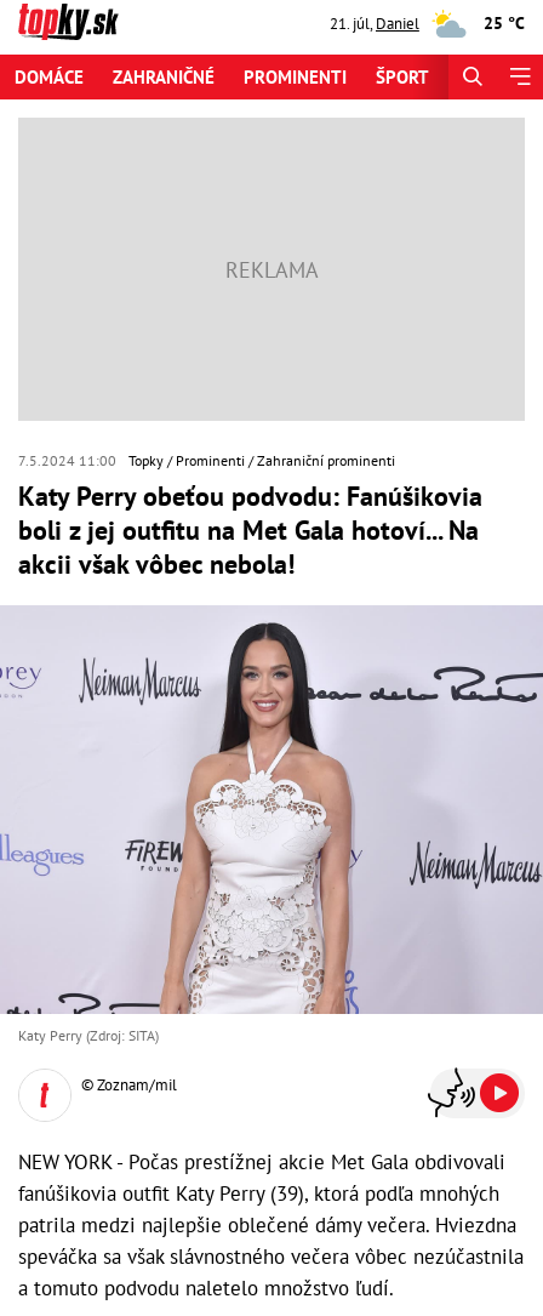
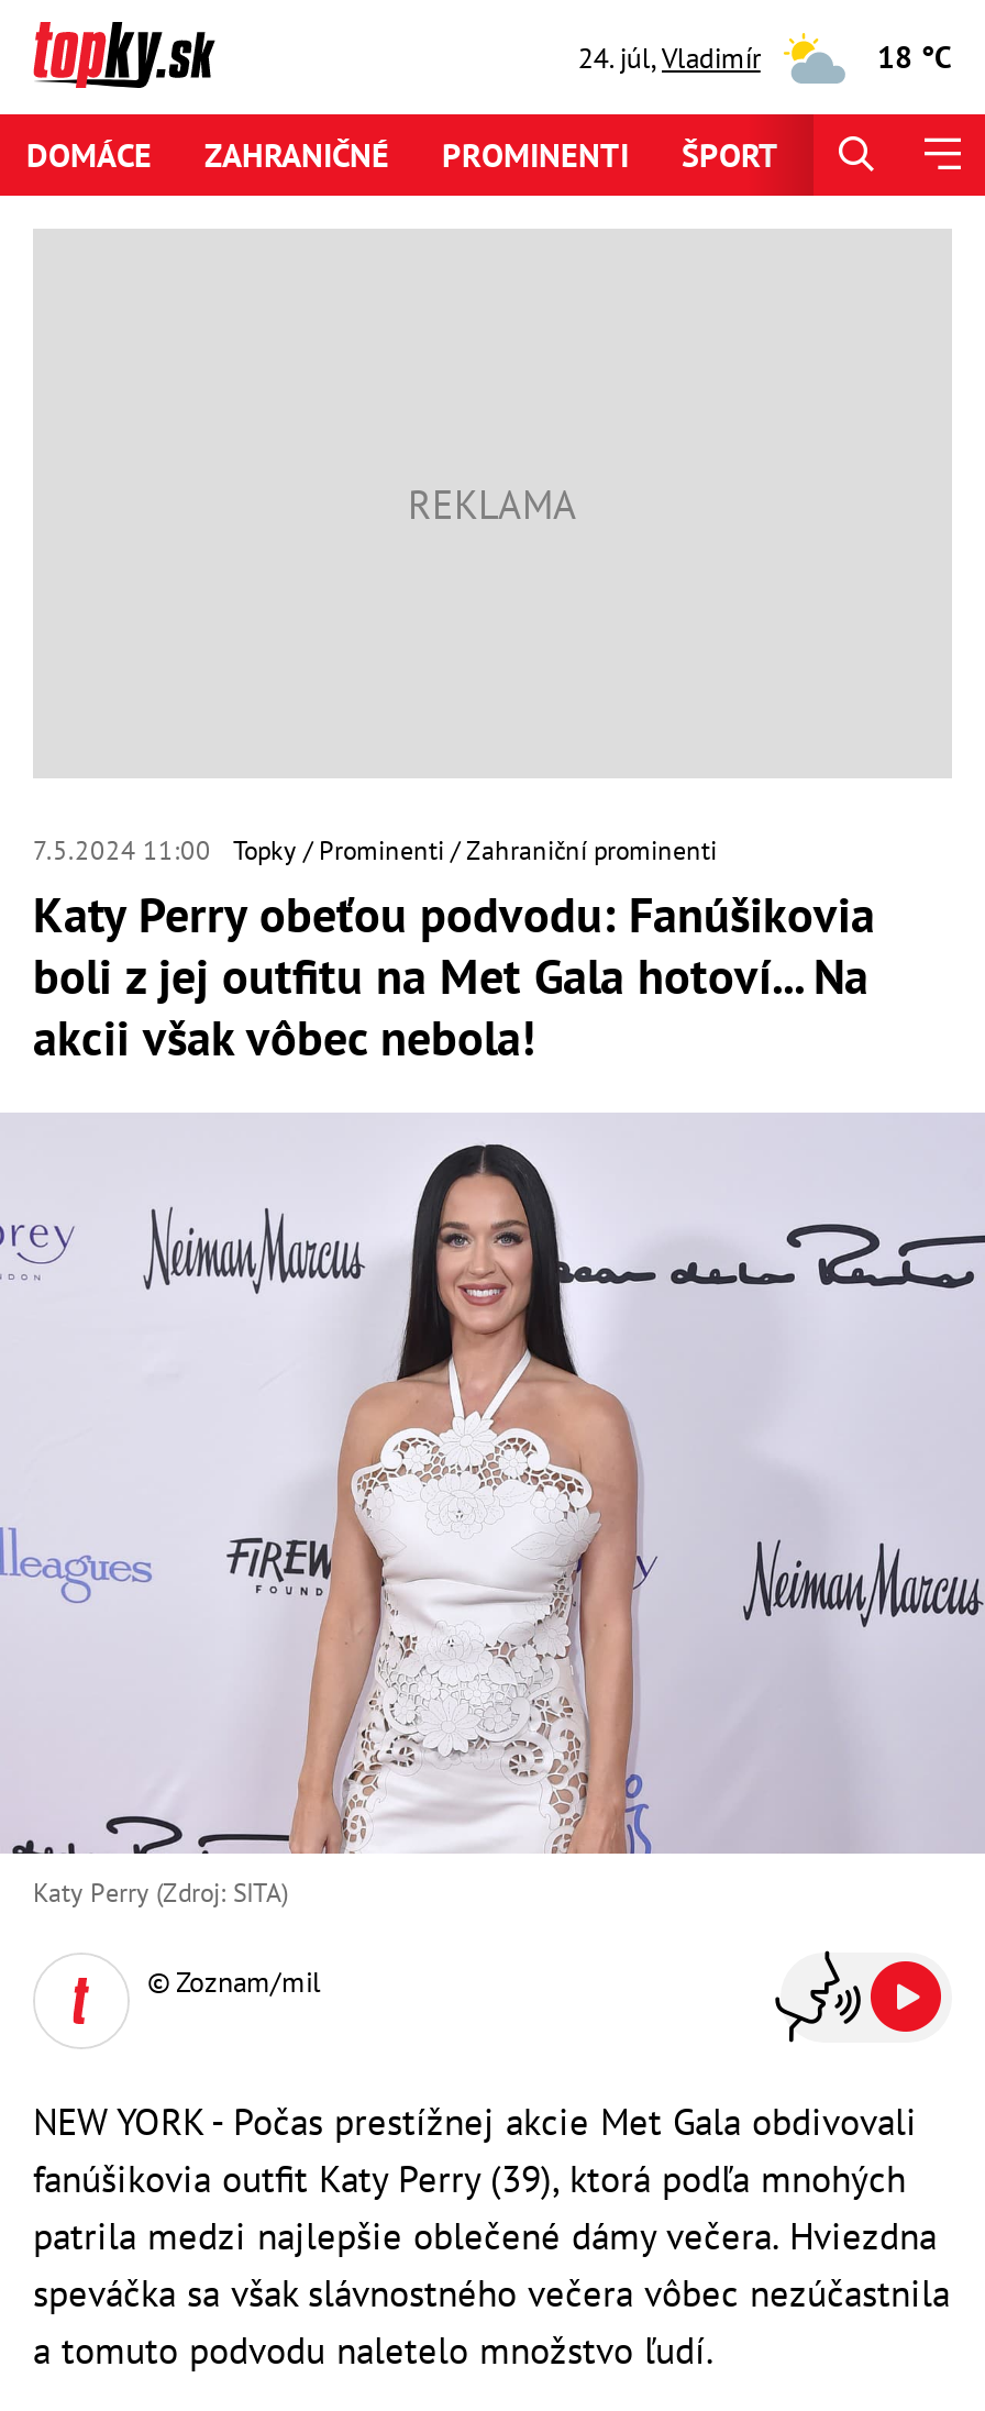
- 21. júl, Daniel
+ 24. júl, Vladimír

- 25 °C
+ 18 °C
